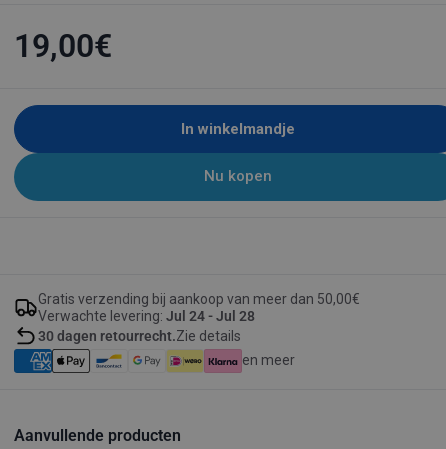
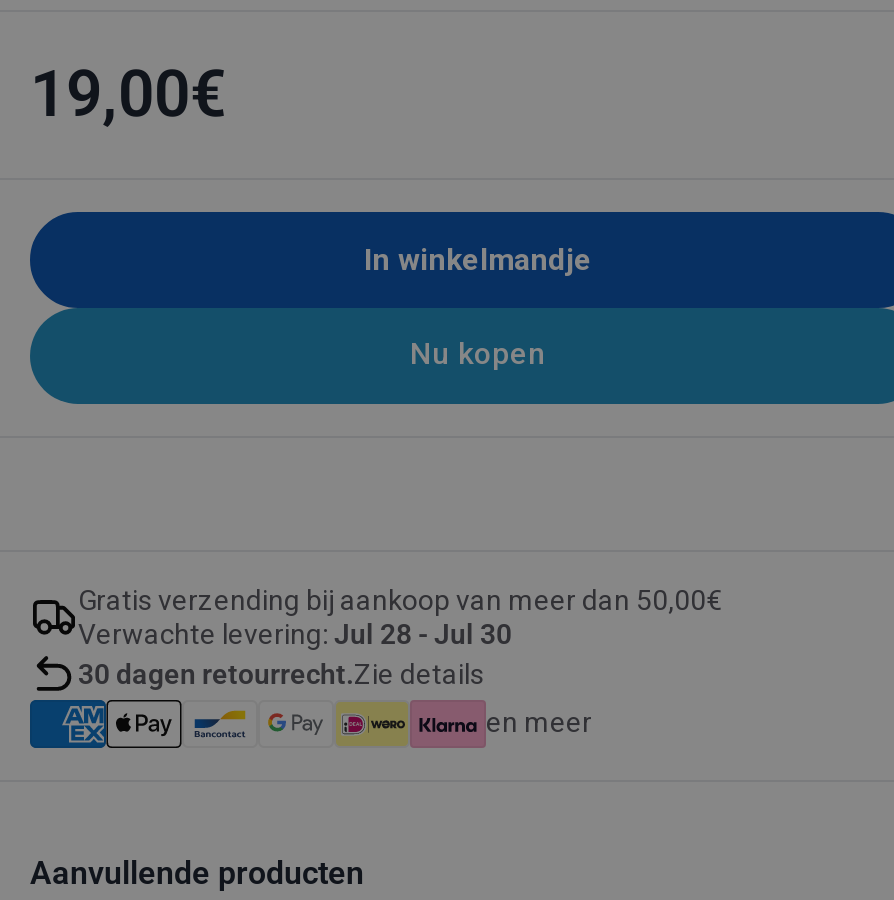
- Verwachte levering: Jul 24 - Jul 28
+ Verwachte levering: Jul 28 - Jul 30
